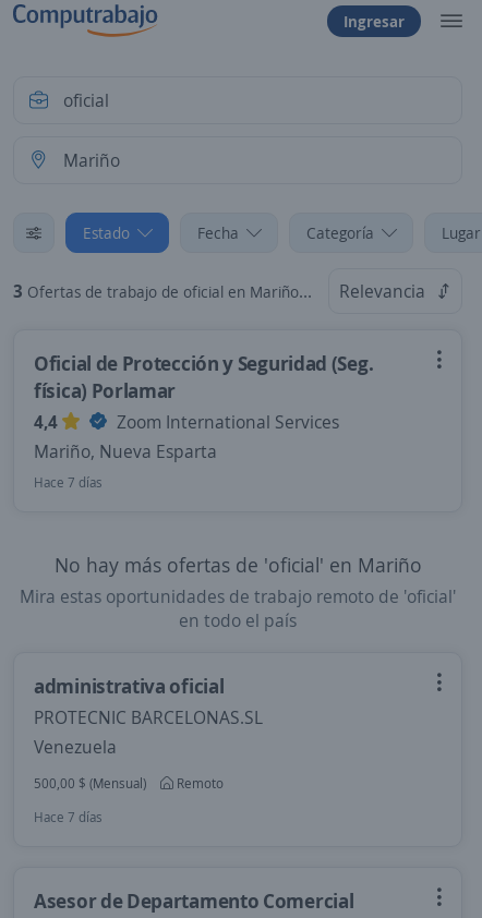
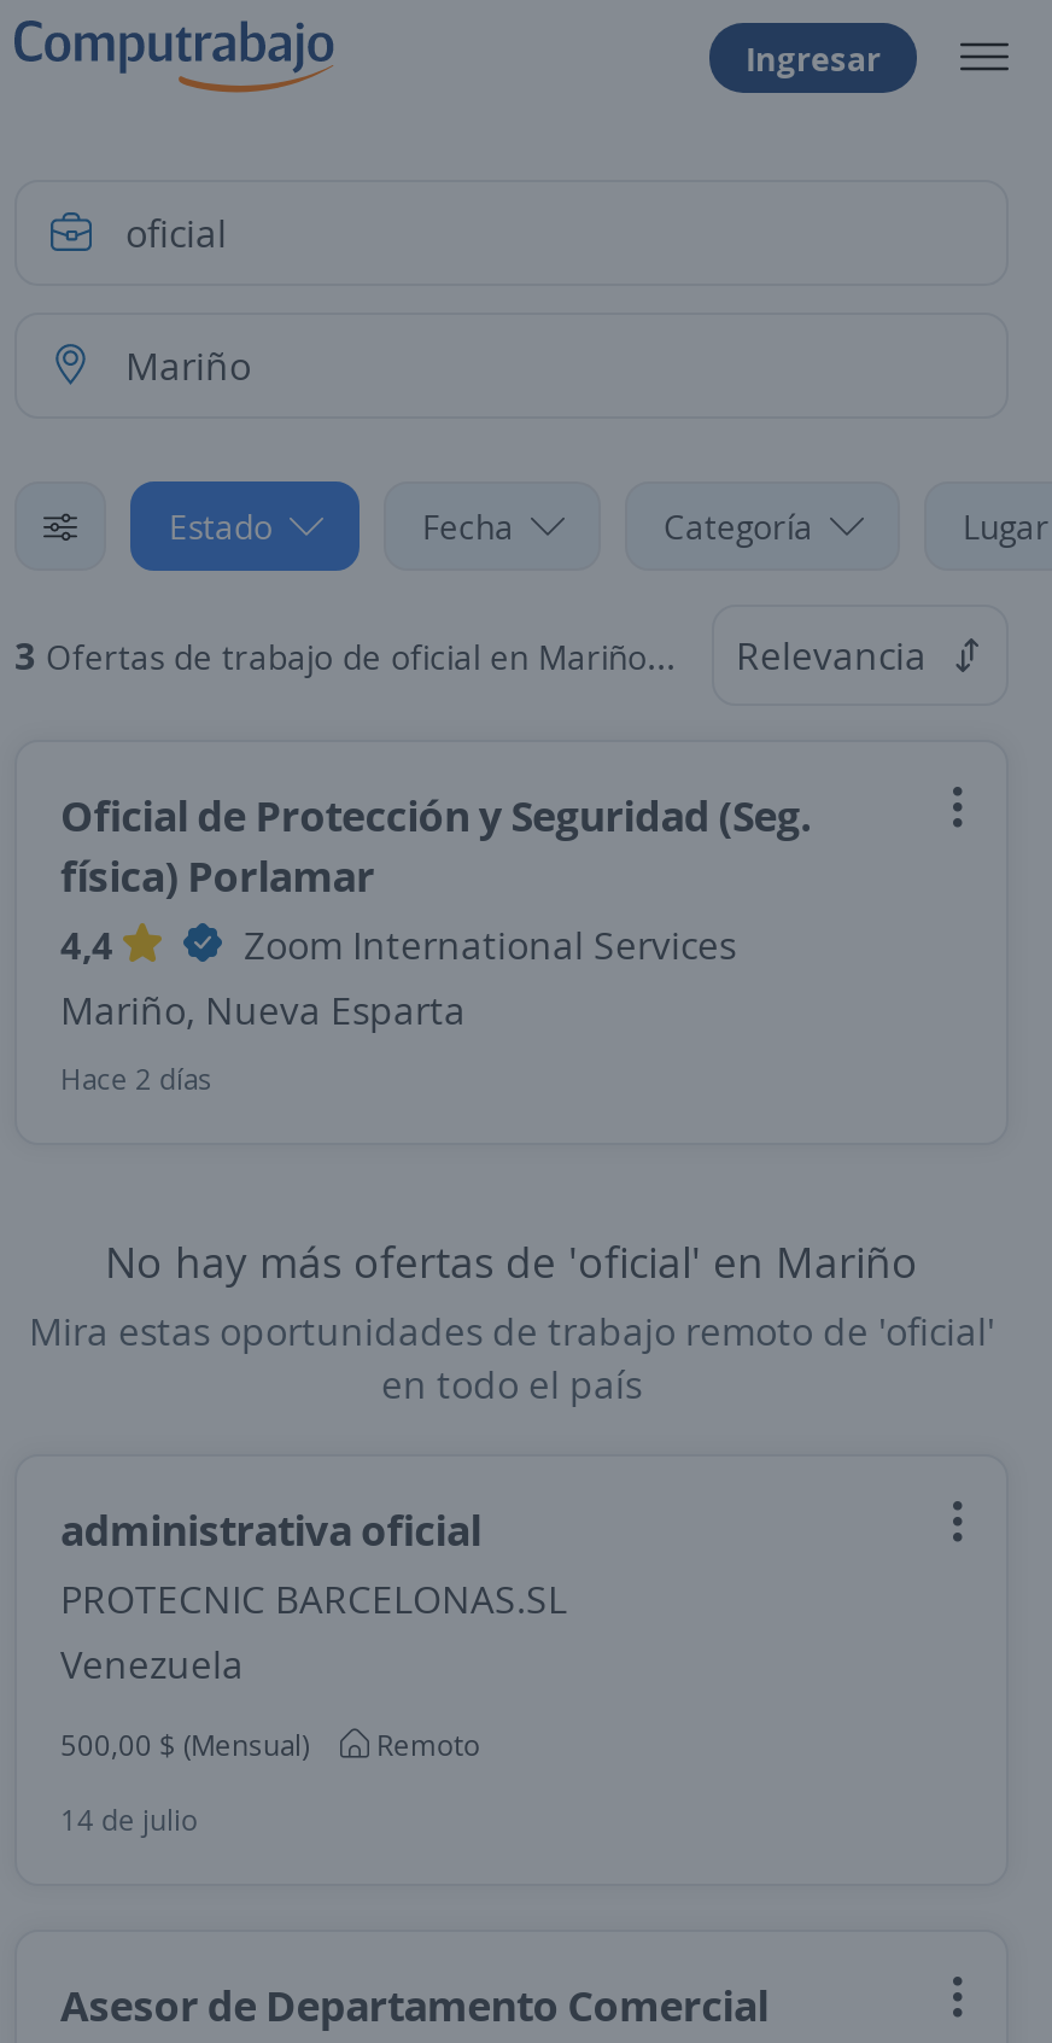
- Hace 7 días
+ Hace 2 días

- Hace 7 días
+ 14 de julio
